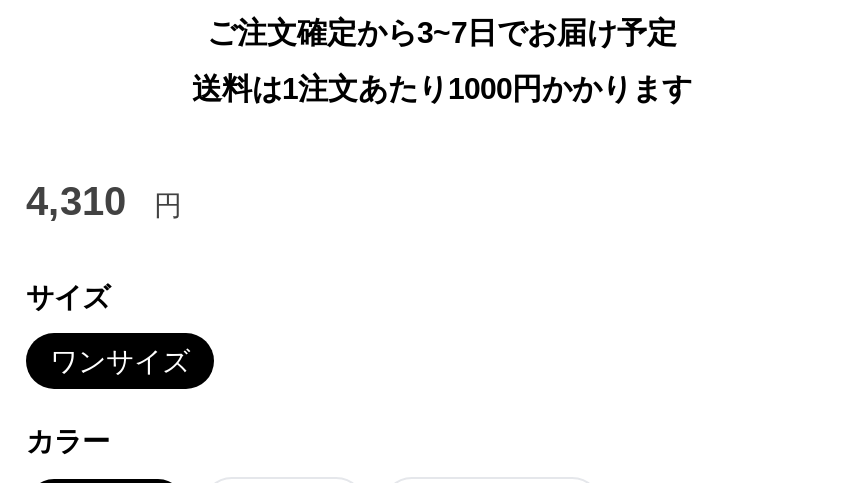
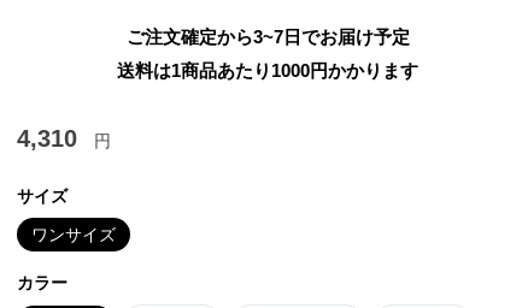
- 送料は1注文あたり1000円かかります
+ 送料は1商品あたり1000円かかります
